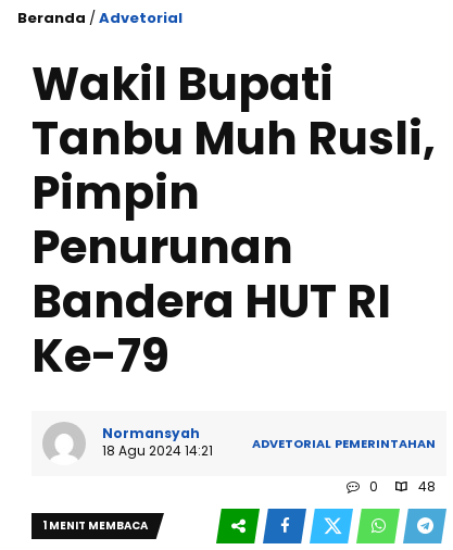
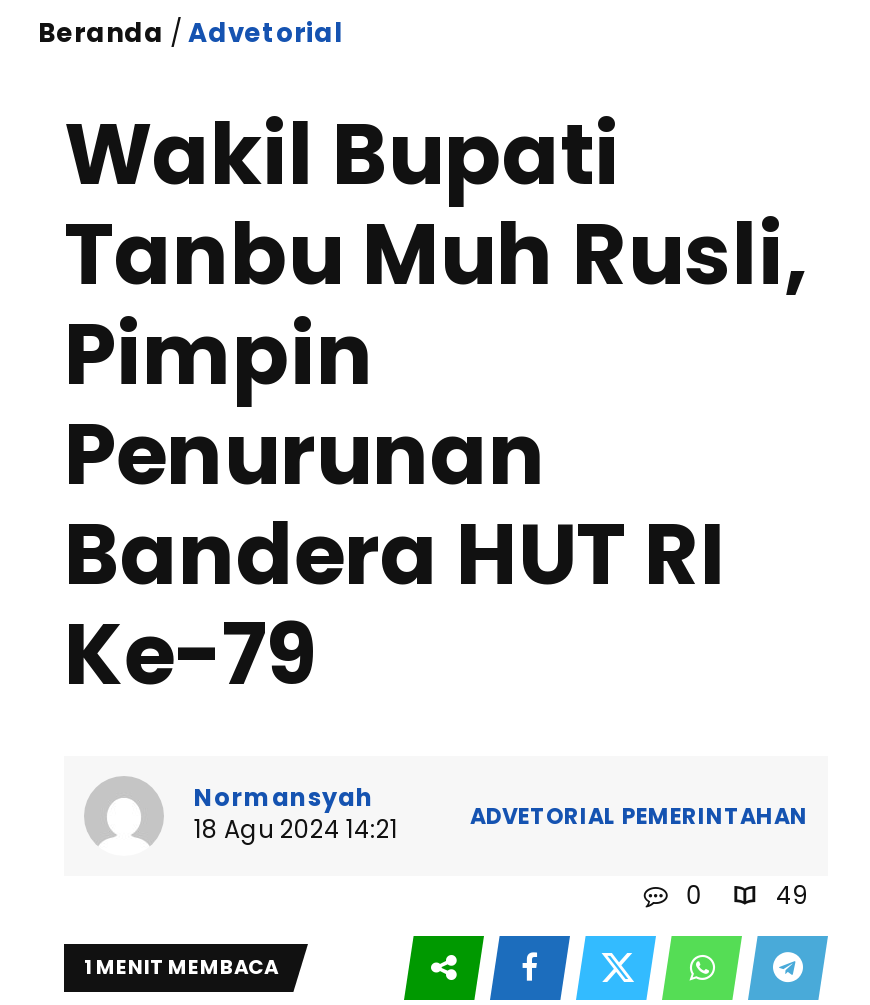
- 0 48
+ 0 49
